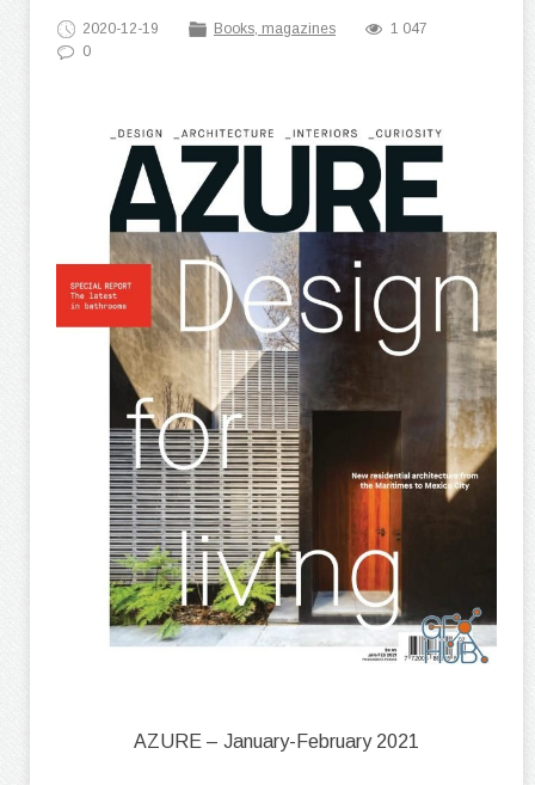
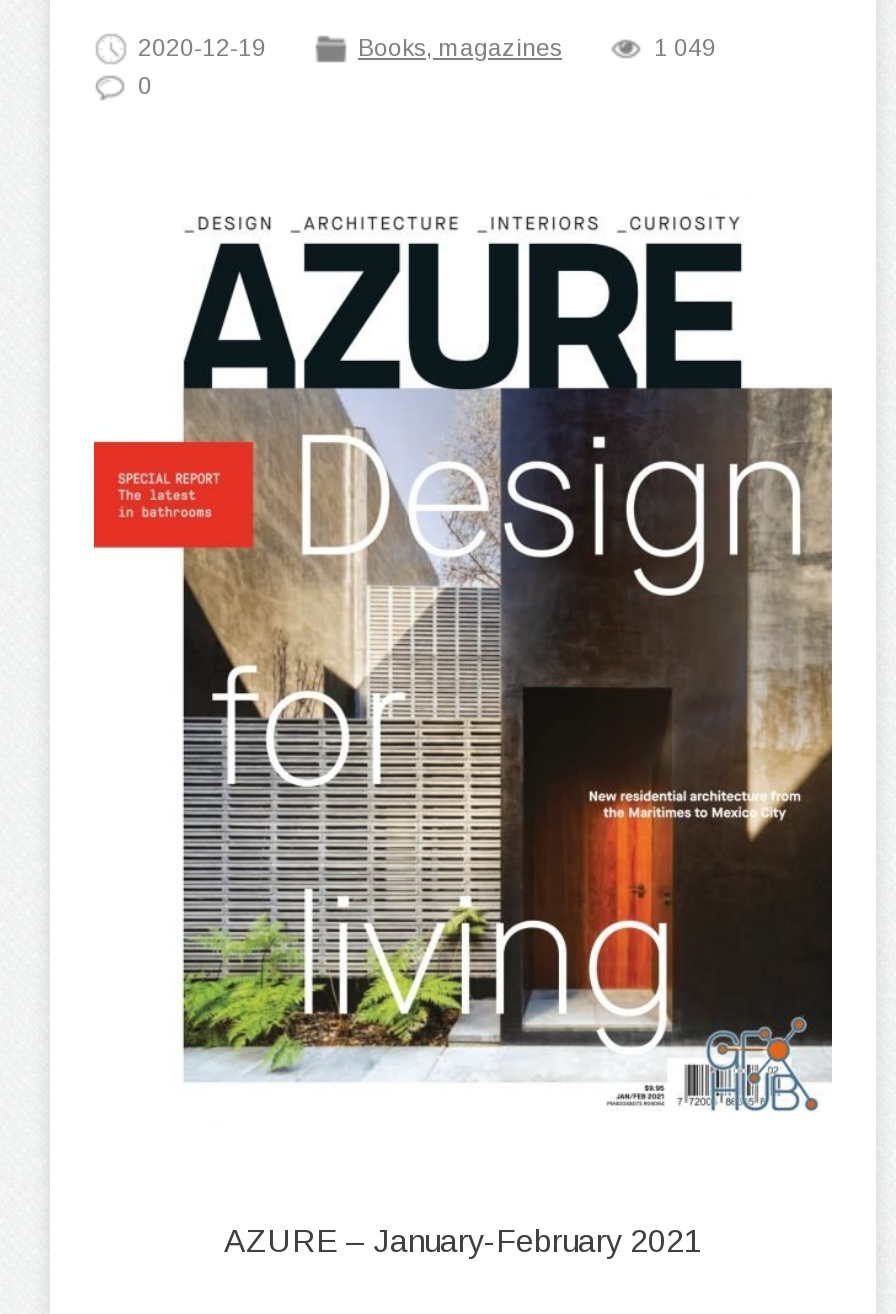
- 1 047
+ 1 049
